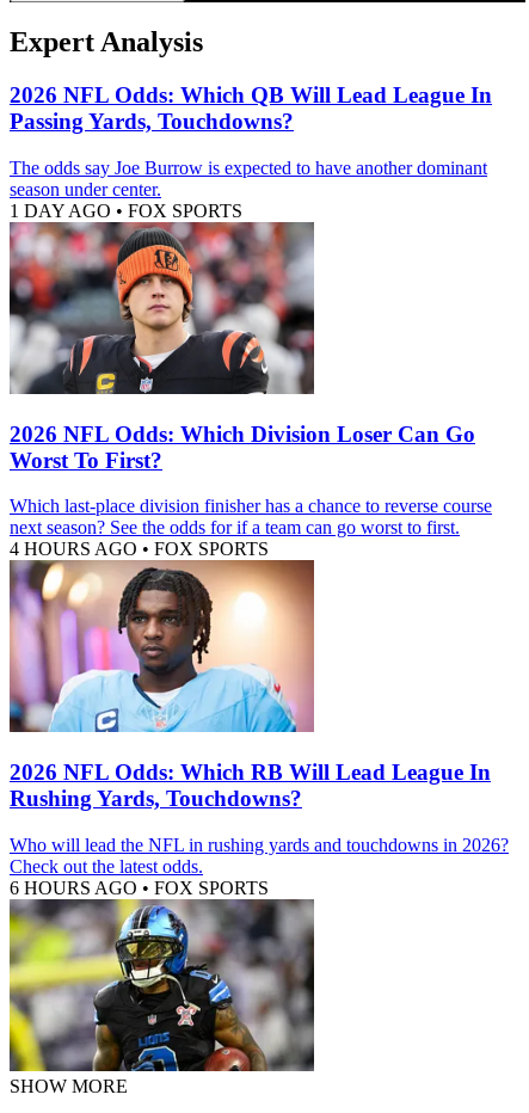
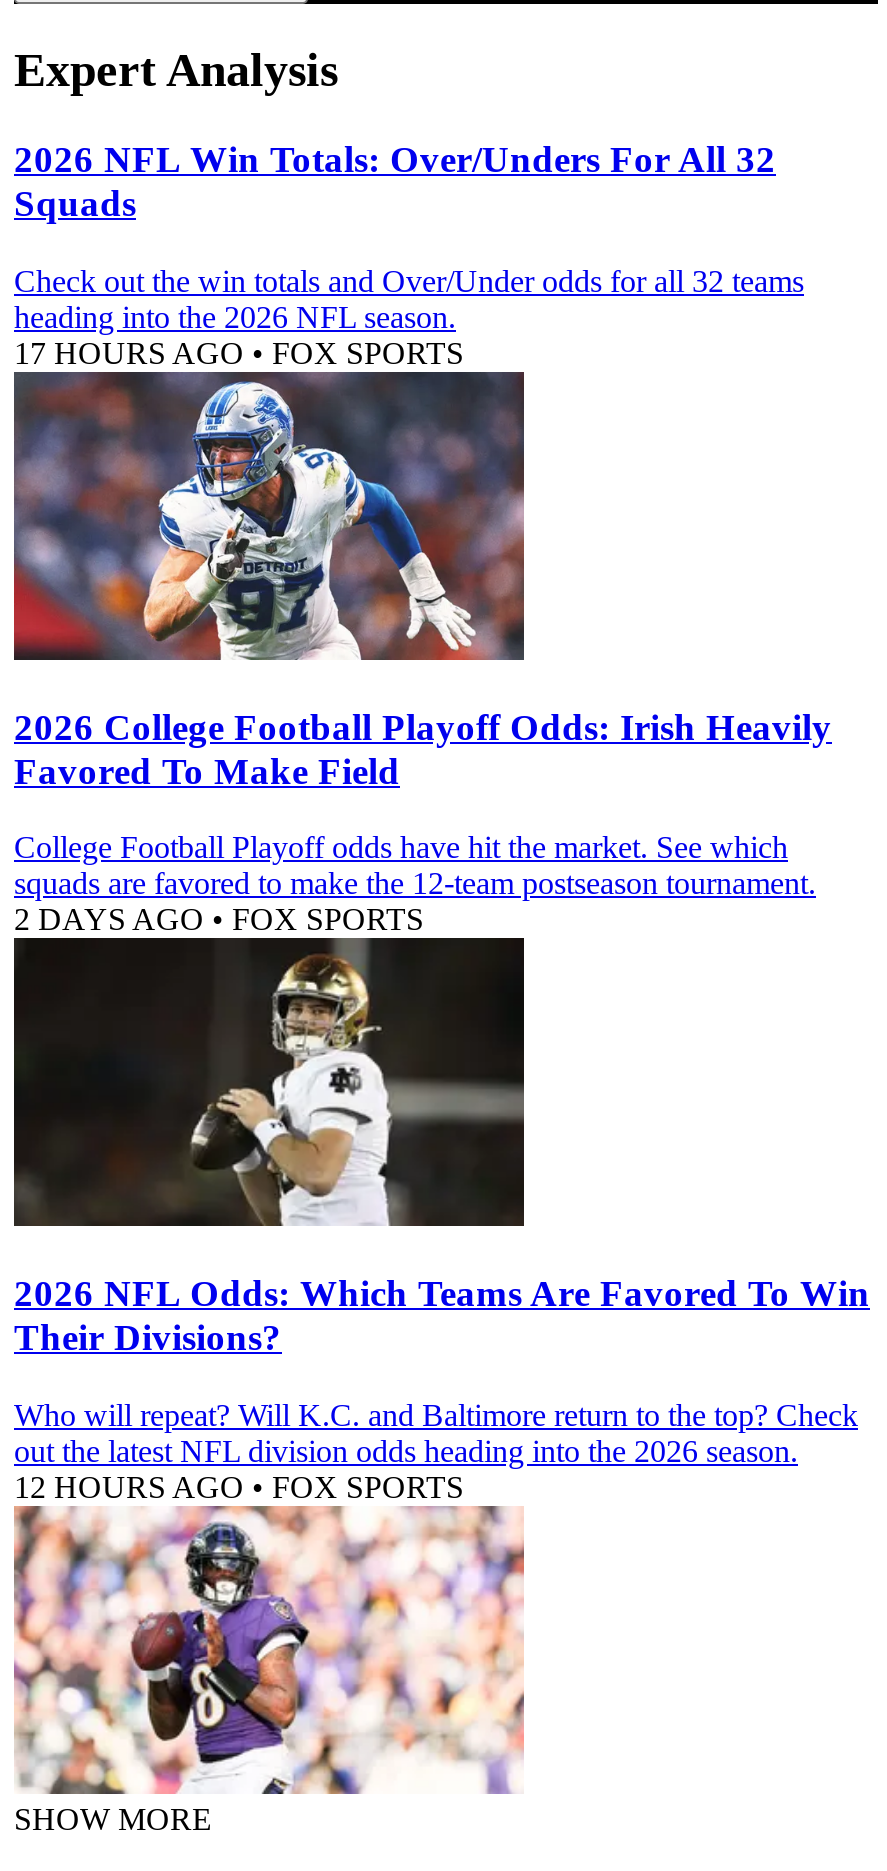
- 2026 NFL Odds: Which QB Will Lead League In
- Passing Yards, Touchdowns?
+ 2026 NFL Win Totals: Over/Unders For All 32
+ Squads

- The odds say Joe Burrow is expected to have another dominant
- season under center.
- 1 DAY AGO • FOX SPORTS
+ Check out the win totals and Over/Under odds for all 32 teams
+ heading into the 2026 NFL season.
+ 17 HOURS AGO • FOX SPORTS

- [image]
- 2026 NFL Odds: Which Division Loser Can Go
- Worst To First?
+ [image]
+ 2026 College Football Playoff Odds: Irish Heavily
+ Favored To Make Field

- [image]
- Which last-place division finisher has a chance to reverse course
- next season? See the odds for if a team can go worst to first.
- 4 HOURS AGO • FOX SPORTS
+ [image]
+ College Football Playoff odds have hit the market. See which
+ squads are favored to make the 12-team postseason tournament.
+ 2 DAYS AGO • FOX SPORTS

- 2026 NFL Odds: Which RB Will Lead League In
- Rushing Yards, Touchdowns?
+ 2026 NFL Odds: Which Teams Are Favored To Win
+ Their Divisions?

- Who will lead the NFL in rushing yards and touchdowns in 2026?
- Check out the latest odds.
- 6 HOURS AGO • FOX SPORTS
+ Who will repeat? Will K.C. and Baltimore return to the top? Check
+ out the latest NFL division odds heading into the 2026 season.
+ 12 HOURS AGO • FOX SPORTS

- [image]
+ [image]
